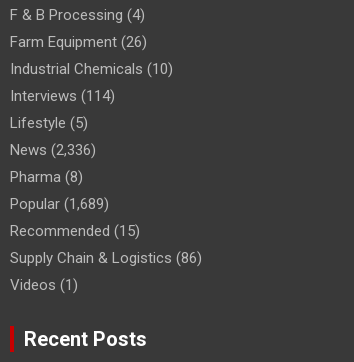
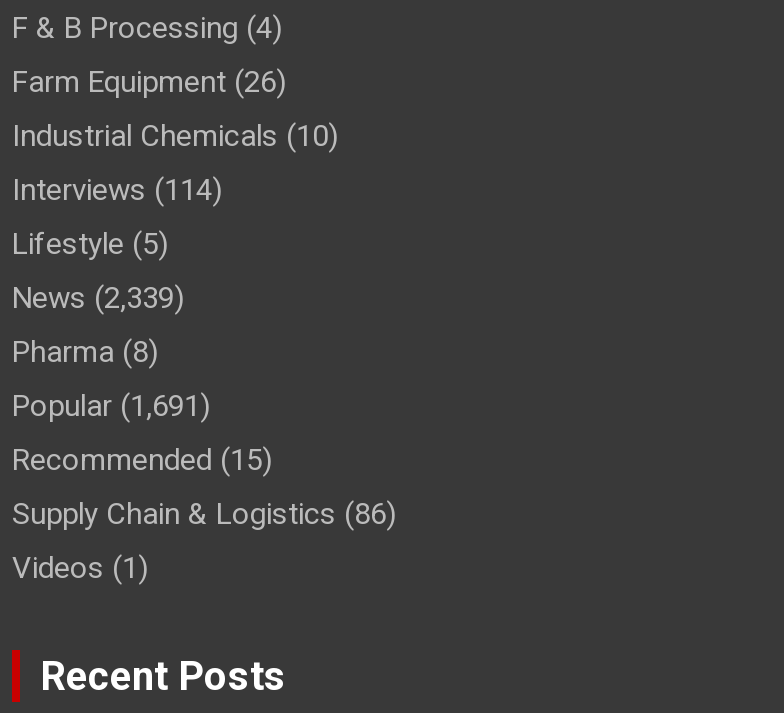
- News (2,336)
+ News (2,339)

- Popular (1,689)
+ Popular (1,691)
